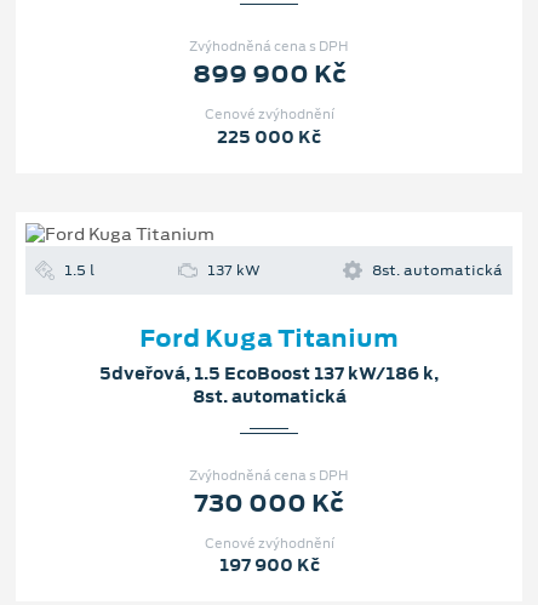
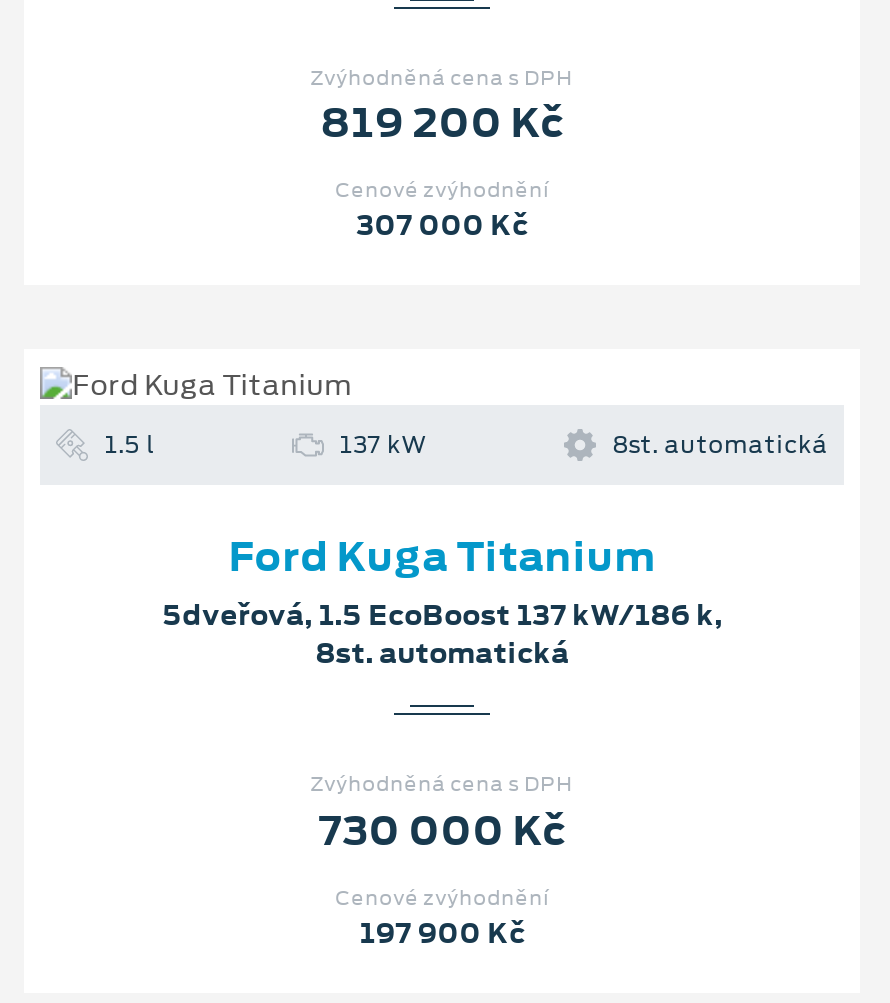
- 899 900 Kč
+ 819 200 Kč

- 225 000 Kč
+ 307 000 Kč
